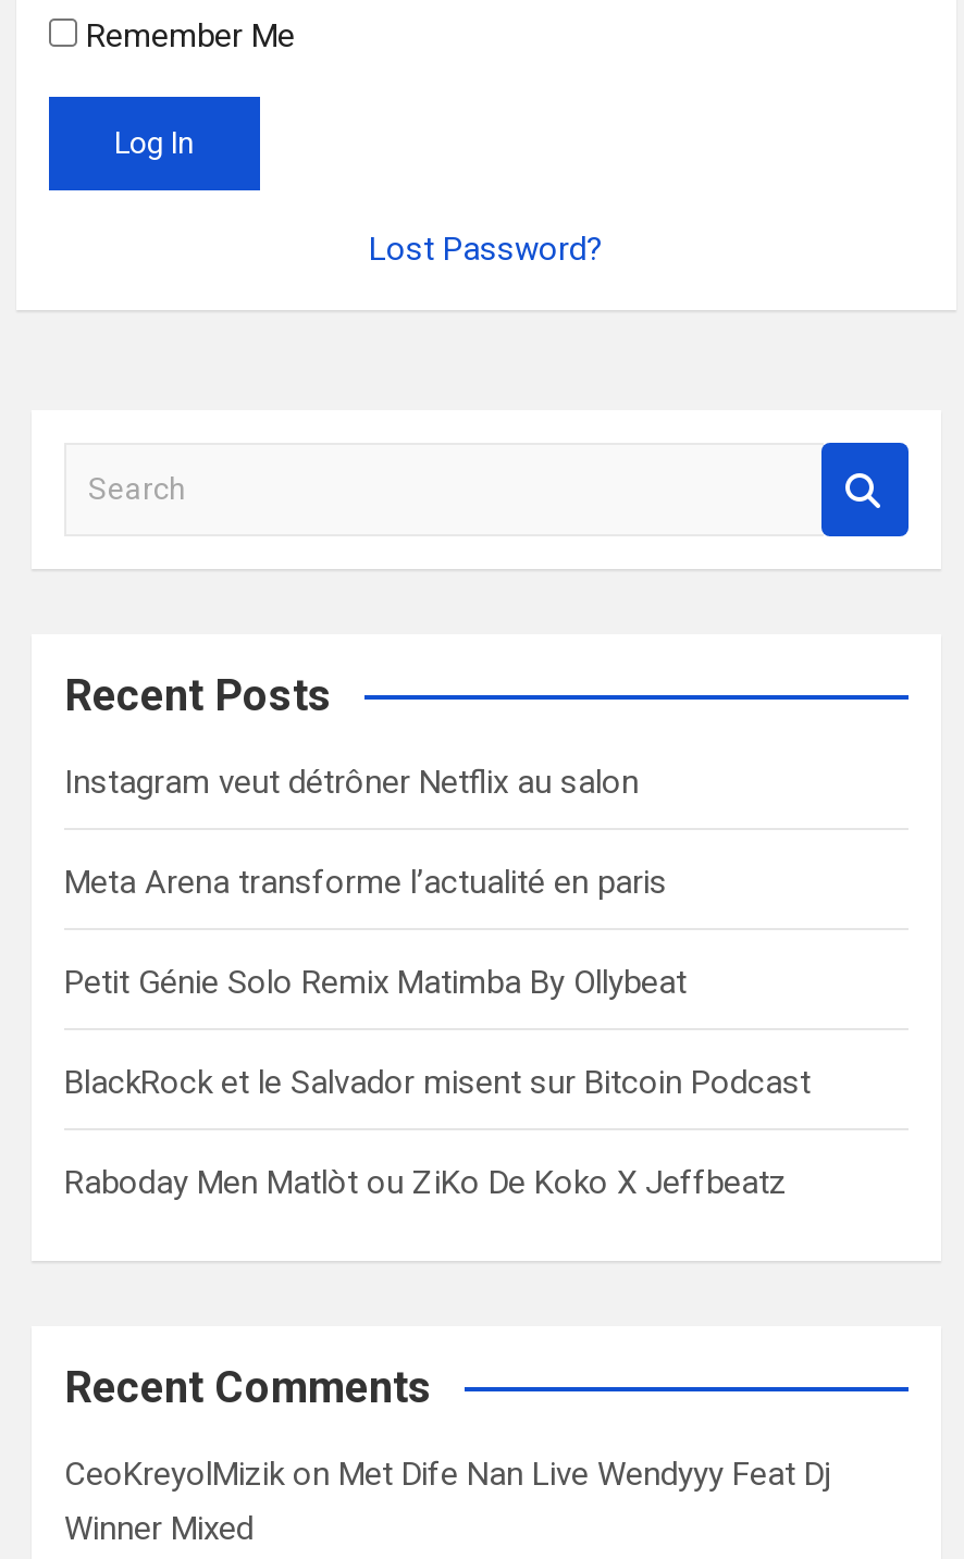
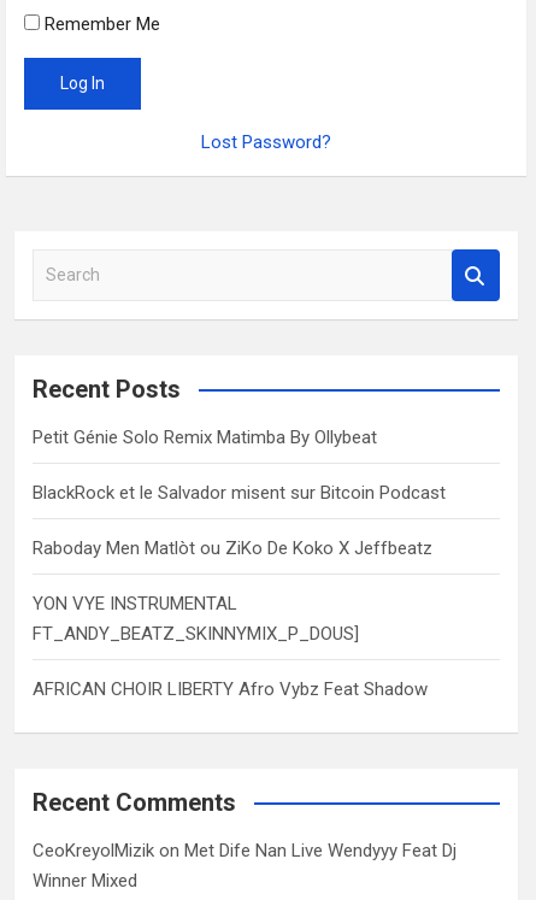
- Instagram veut détrôner Netflix au salon
- Meta Arena transforme l’actualité en paris

moved up: Petit Génie Solo Remix Matimba By Ollybeat | BlackRock et le Salvador misent sur Bitcoin Podcast | Raboday Men Matlòt ou ZiKo De Koko X Jeffbeatz

+ YON VYE INSTRUMENTAL
+ FT_ANDY_BEATZ_SKINNYMIX_P_DOUS]
+ AFRICAN CHOIR LIBERTY Afro Vybz Feat Shadow
